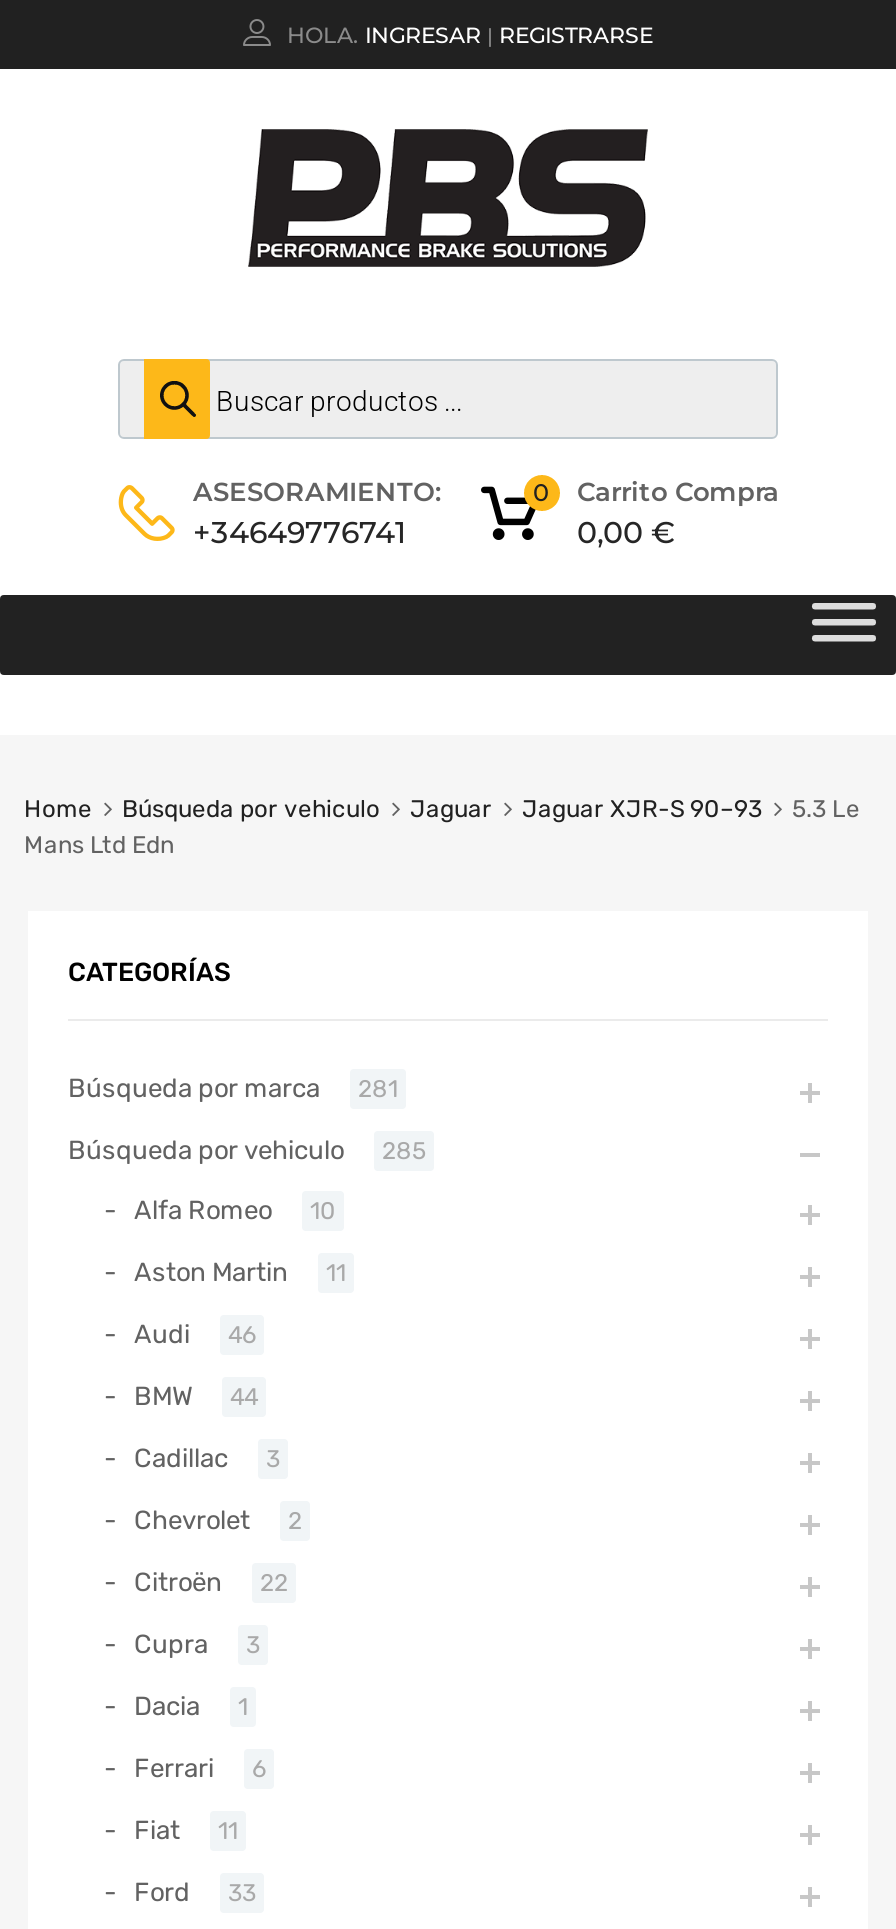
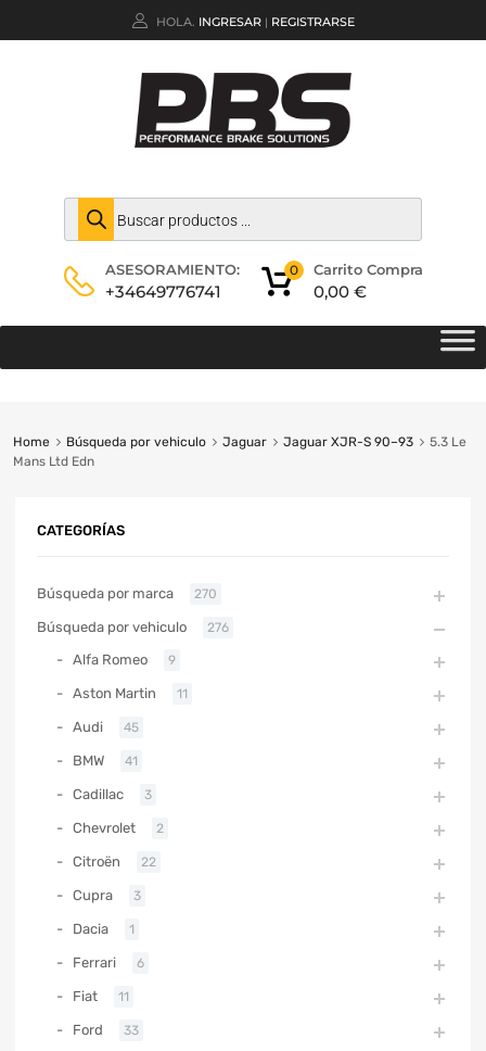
- Búsqueda por marca 281
+ Búsqueda por marca 270

- Búsqueda por vehiculo 285
+ Búsqueda por vehiculo 276

- Alfa Romeo 10
+ Alfa Romeo 9

- Audi 46
+ Audi 45

- BMW 44
+ BMW 41
